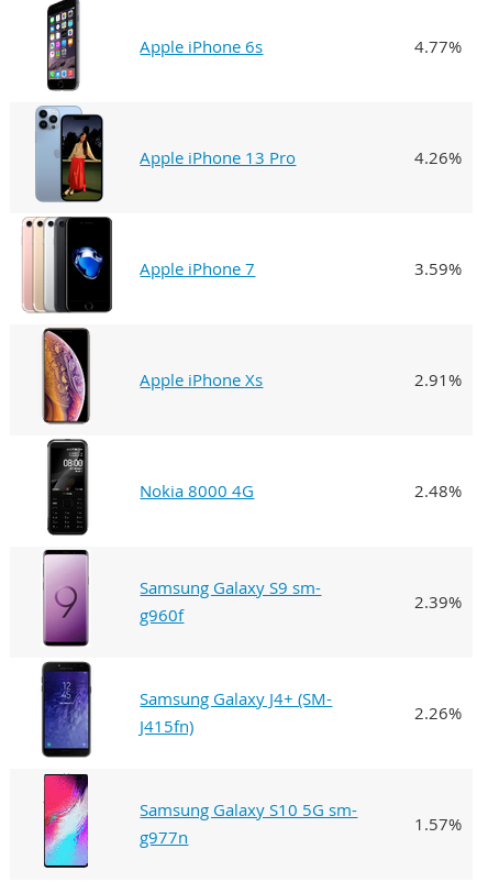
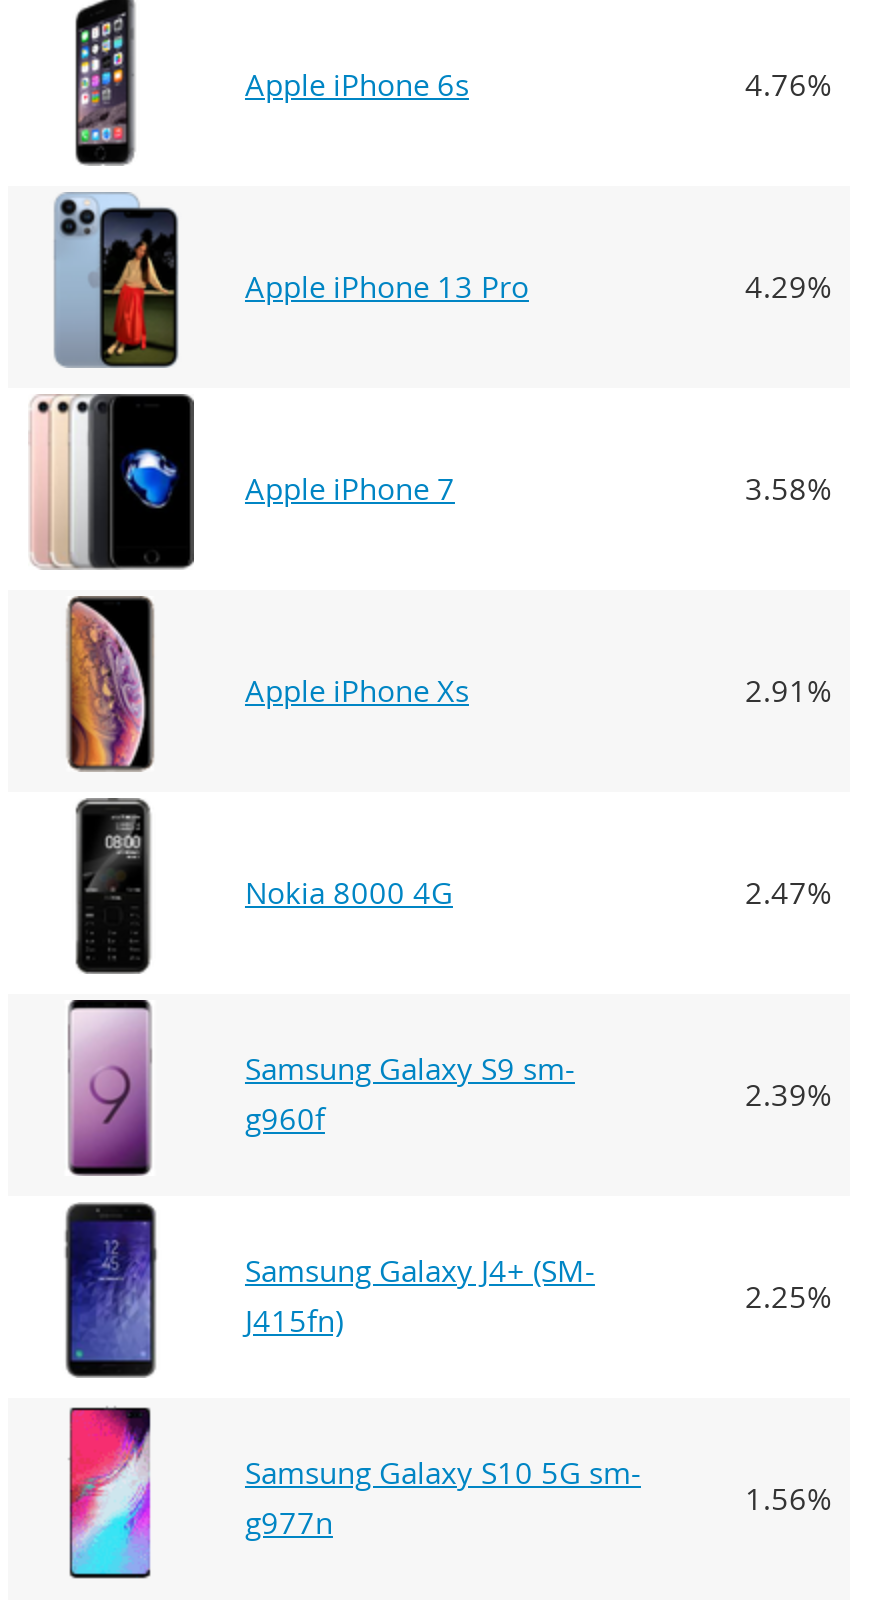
- 4.77%
+ 4.76%

- 4.26%
+ 4.29%

- 3.59%
+ 3.58%

- 2.48%
+ 2.47%

- 2.26%
+ 2.25%

- 1.57%
+ 1.56%
